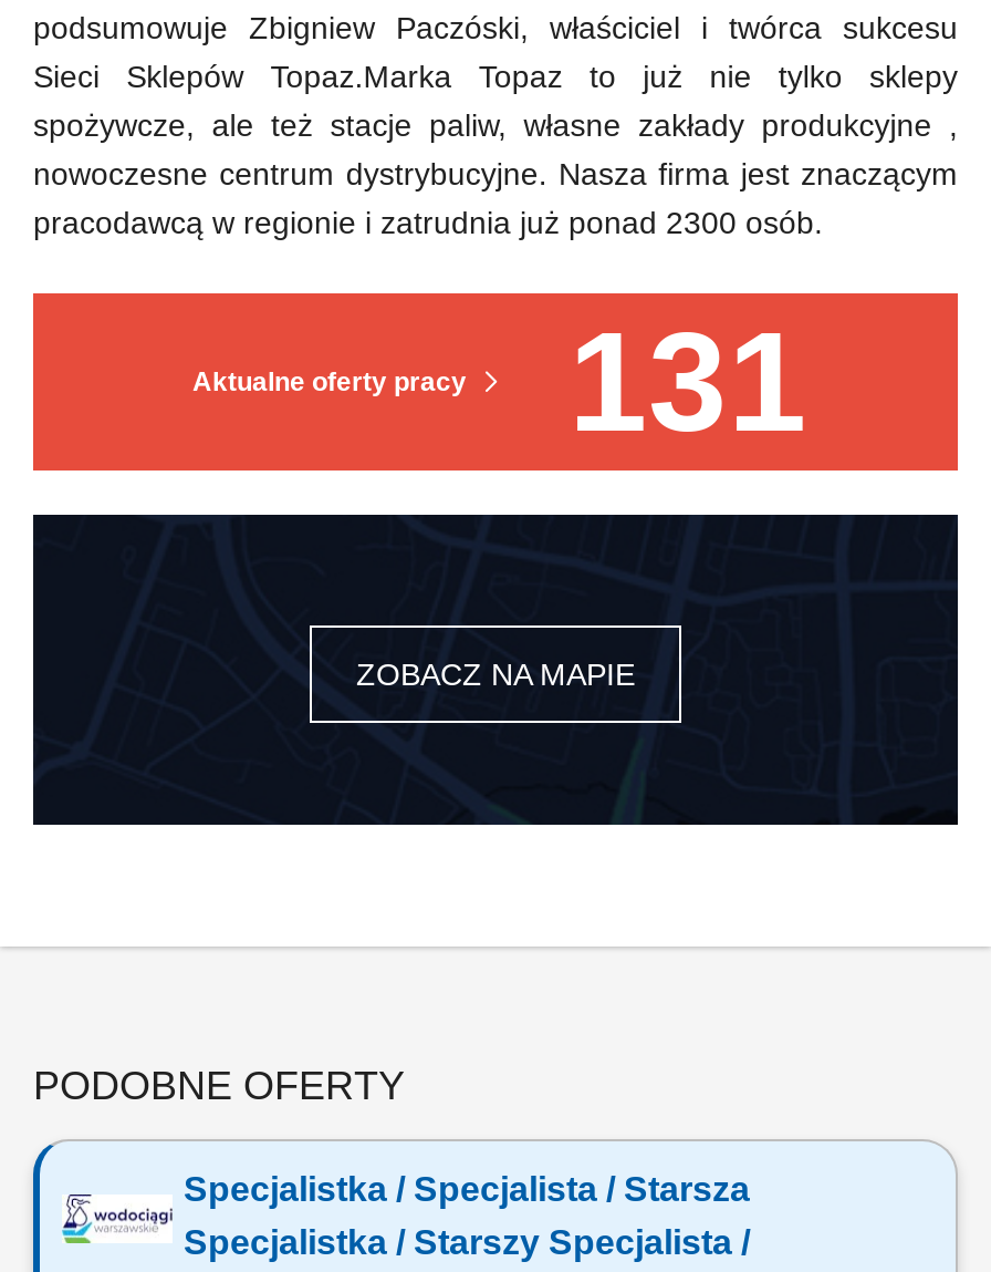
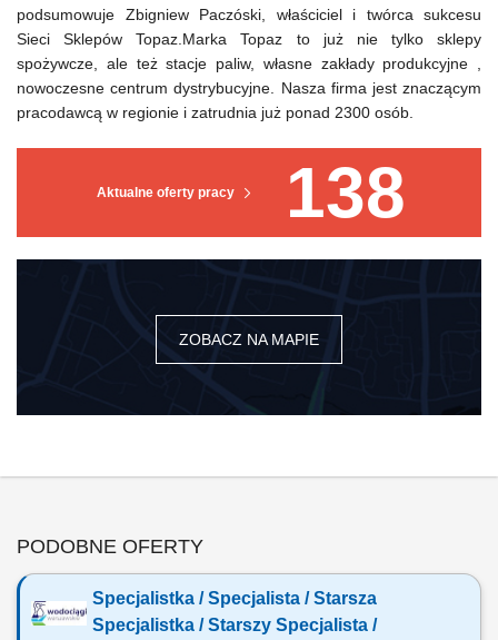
- 131
+ 138
